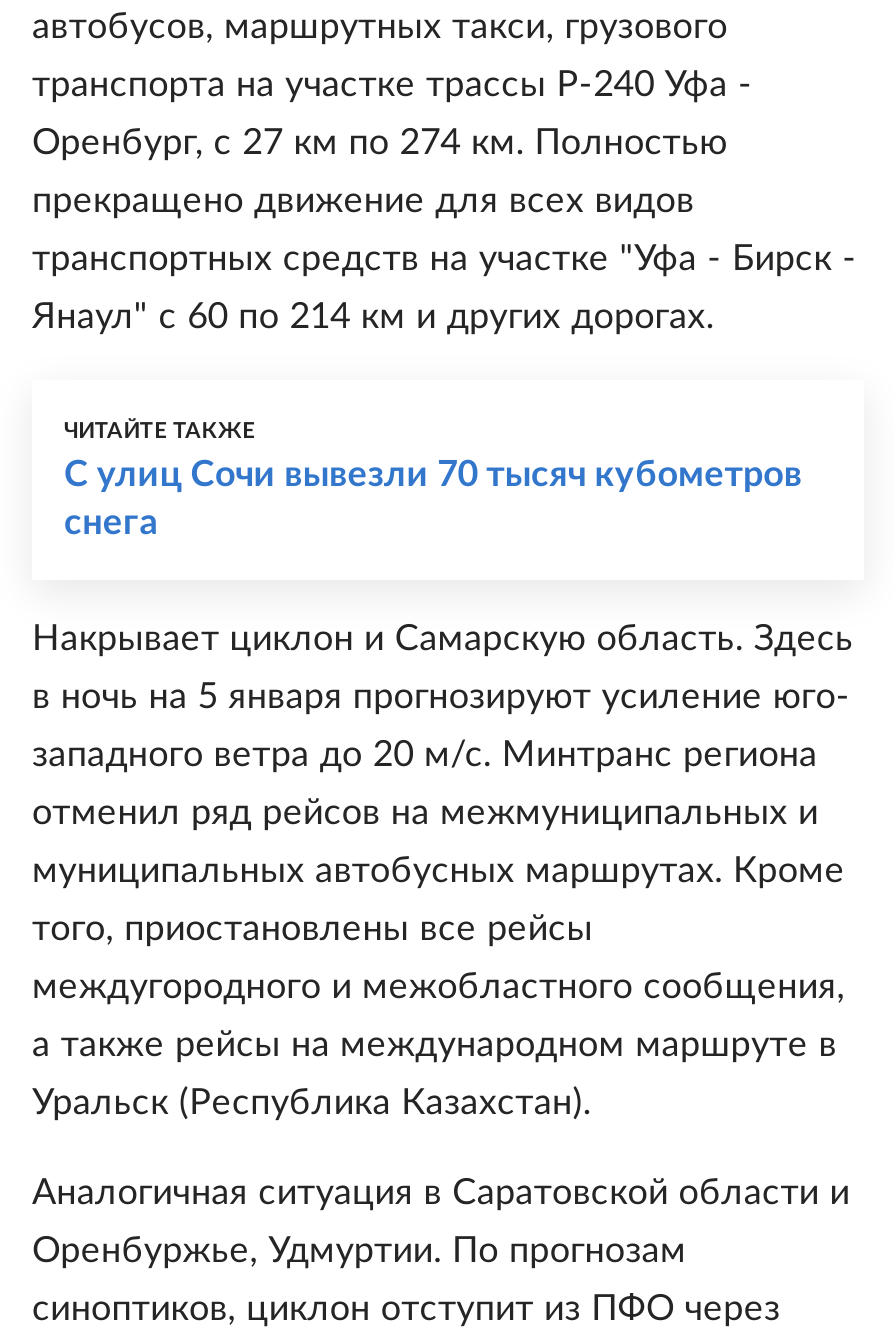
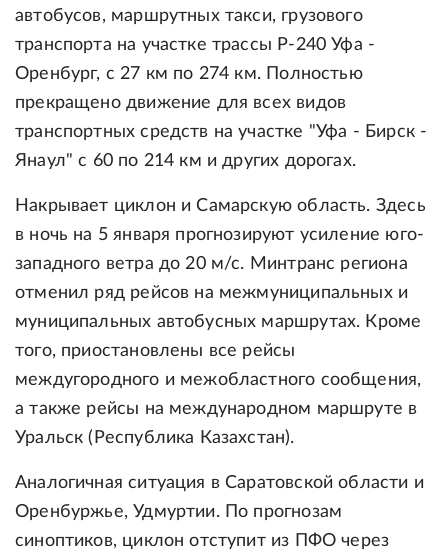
- ЧИТАЙТЕ ТАКЖЕ
- С улиц Сочи вывезли 70 тысяч кубометров
- снега
